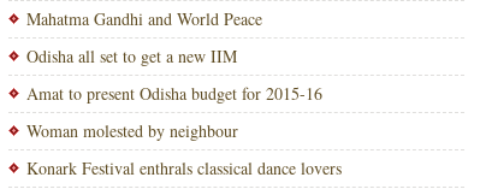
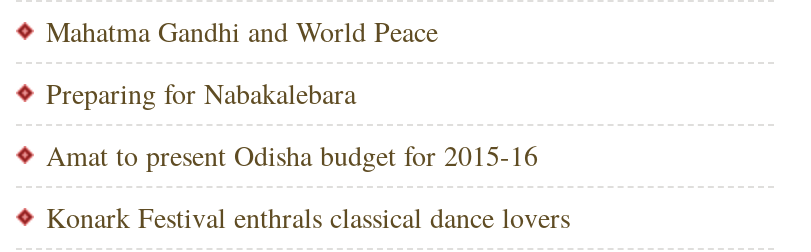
- Odisha all set to get a new IIM
+ Preparing for Nabakalebara

- Woman molested by neighbour
